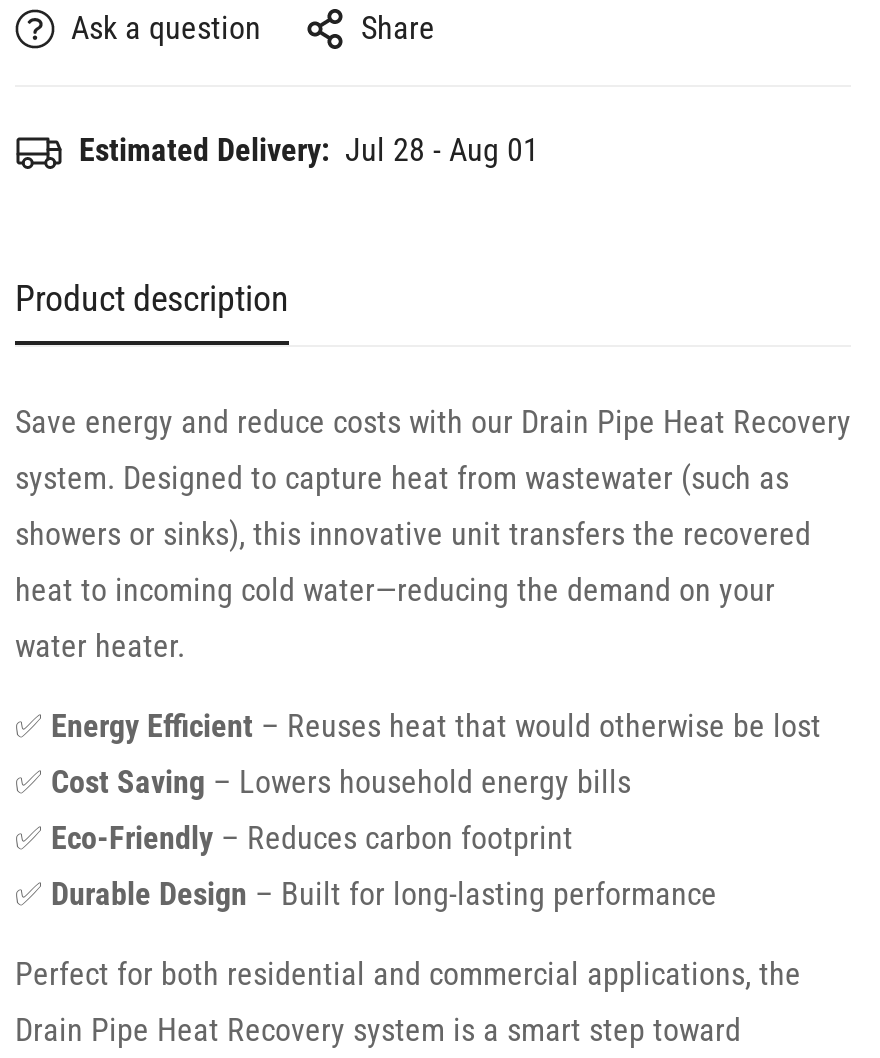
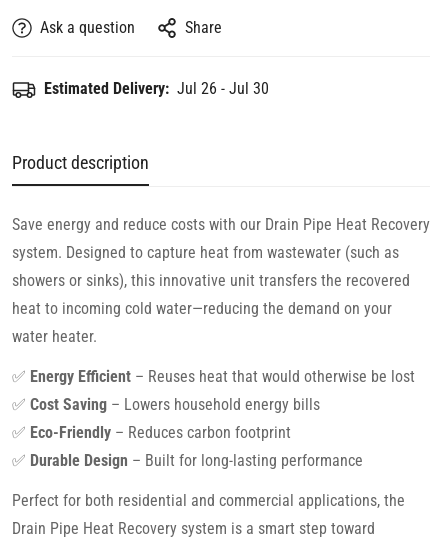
- Estimated Delivery: Jul 28 - Aug 01
+ Estimated Delivery: Jul 26 - Jul 30
